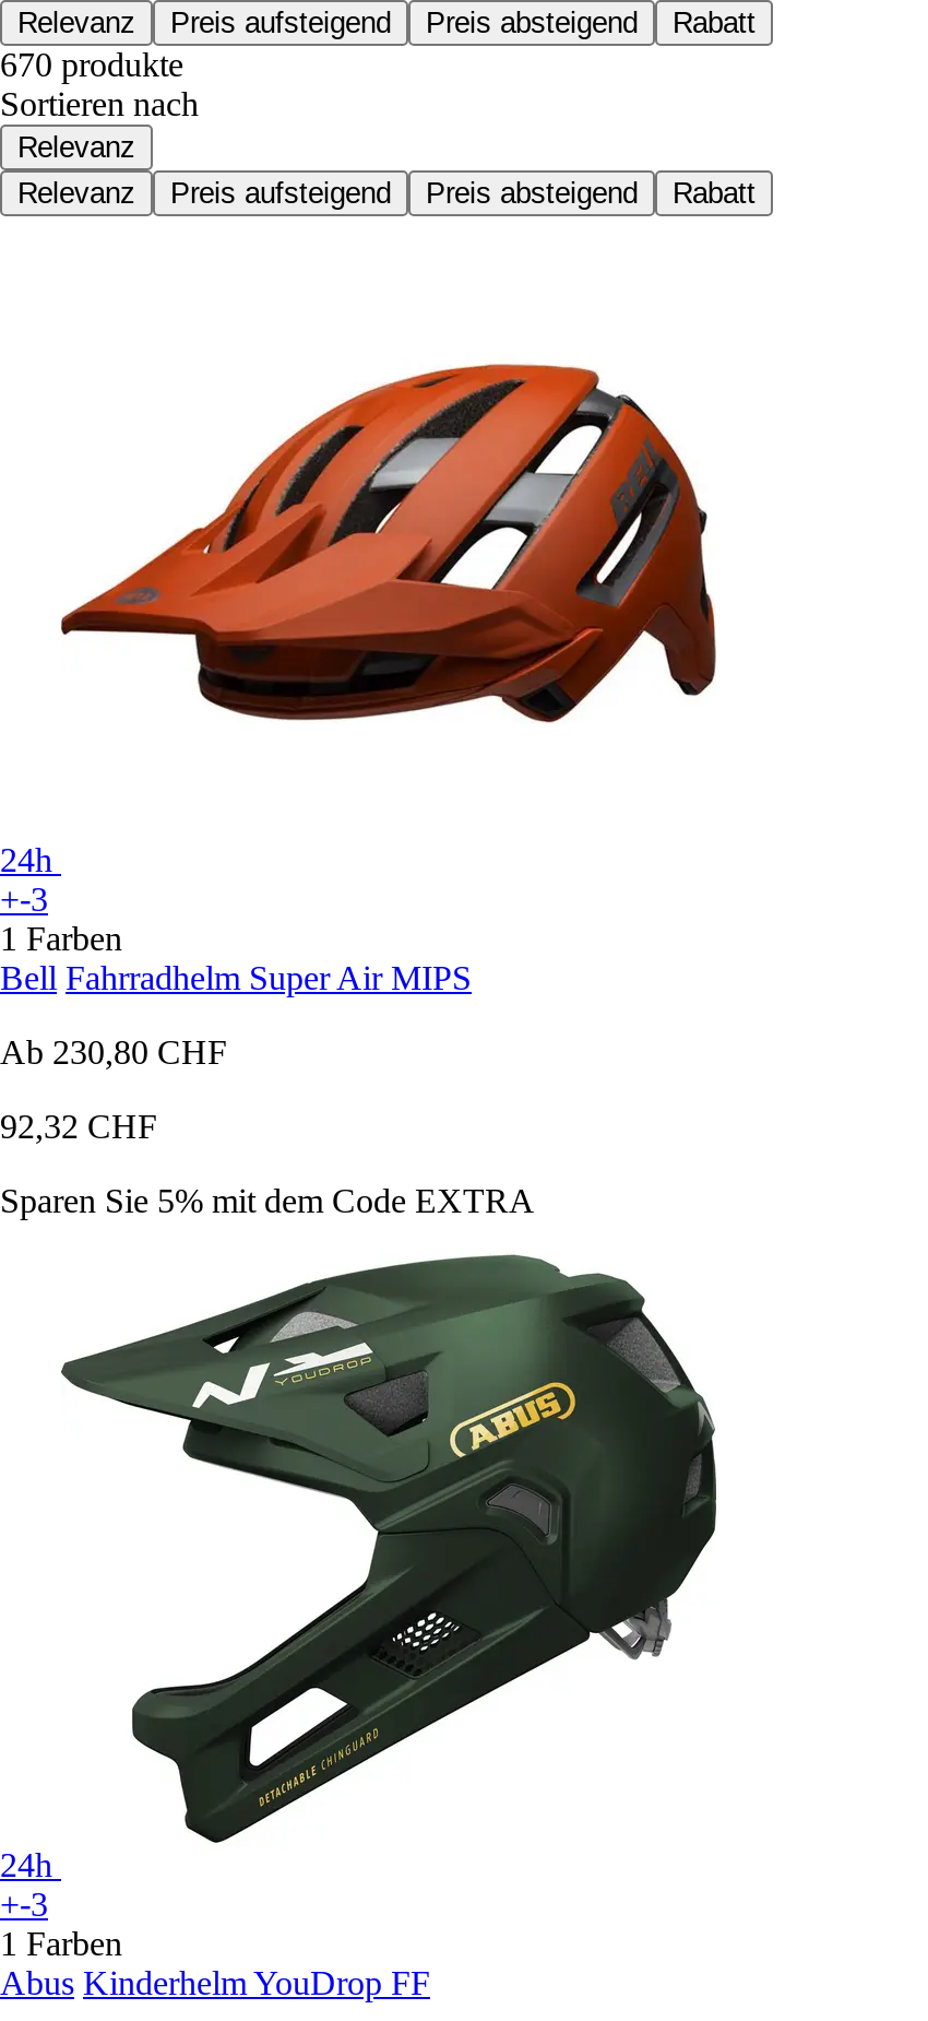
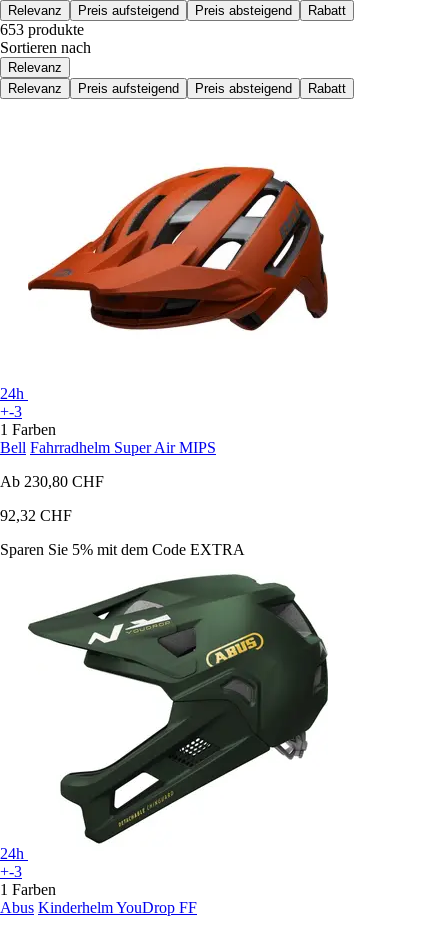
- 670 produkte
+ 653 produkte
